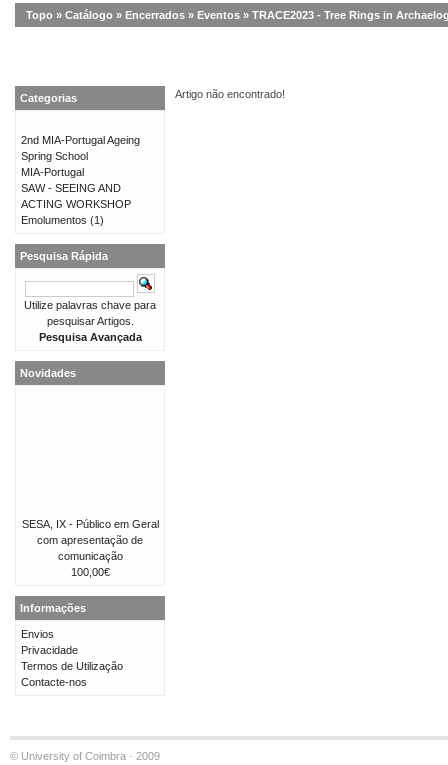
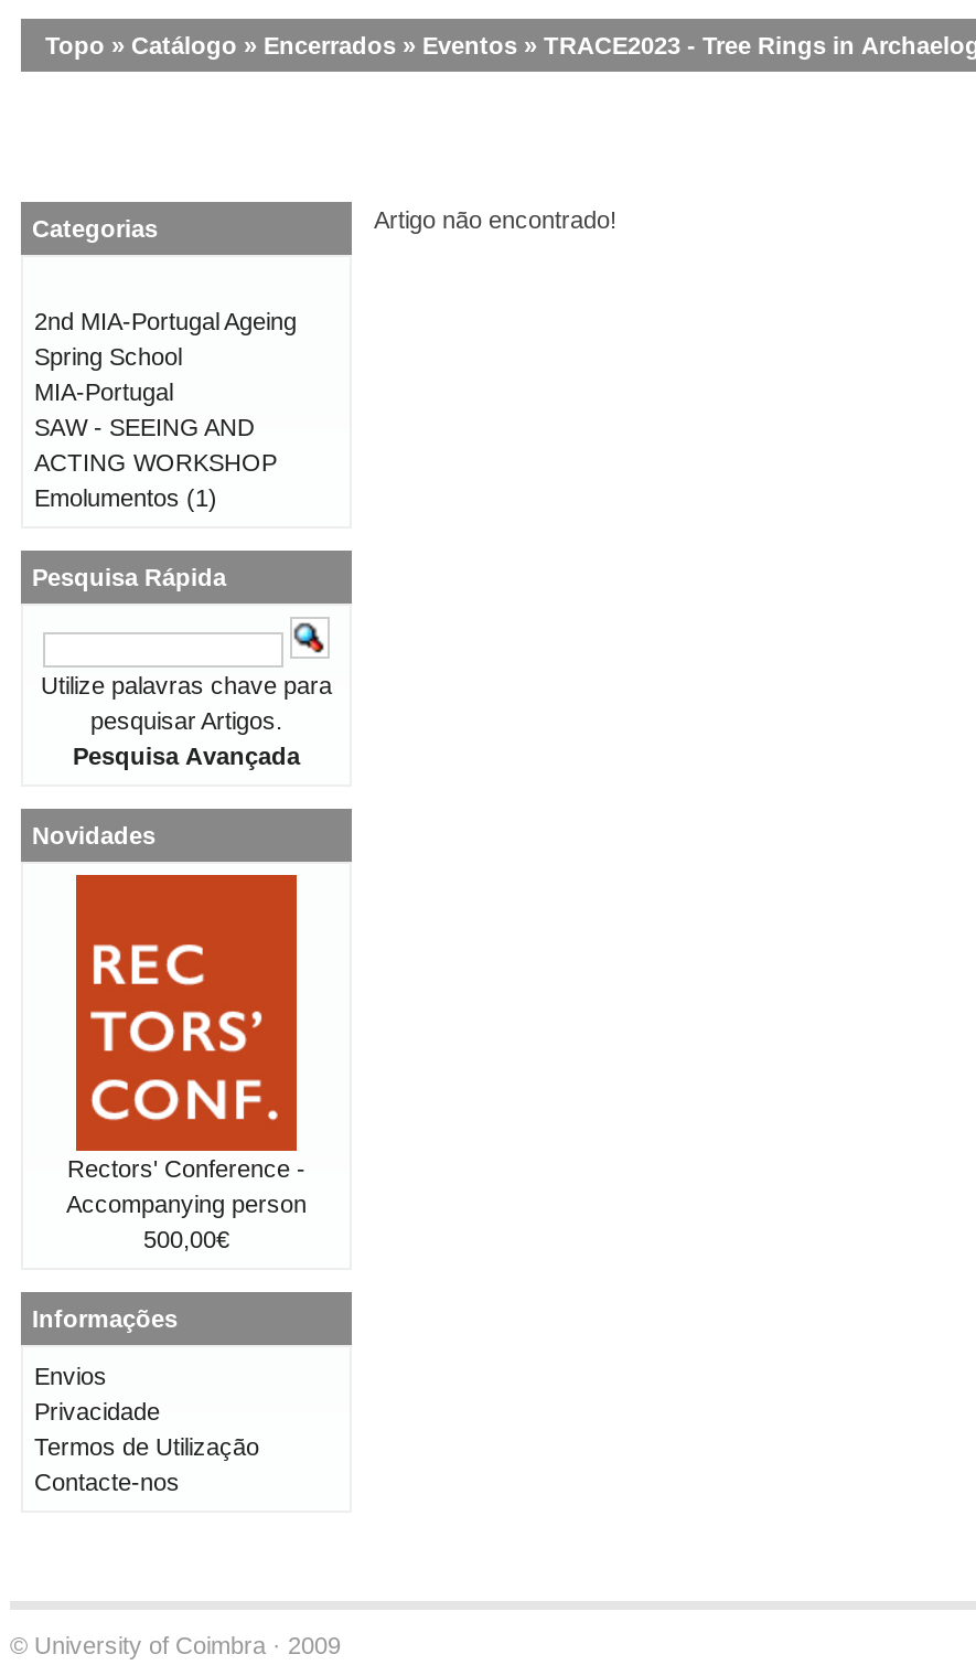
+ [image]

- SESA, IX - Público em Geral
- com apresentação de
- comunicação
- 100,00€
+ Rectors' Conference -
+ Accompanying person
+ 500,00€
